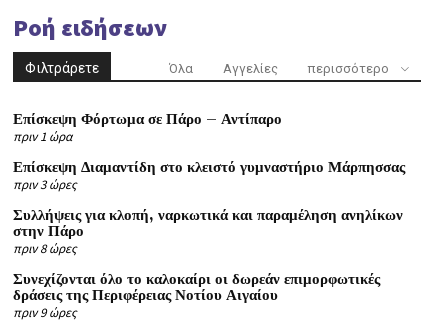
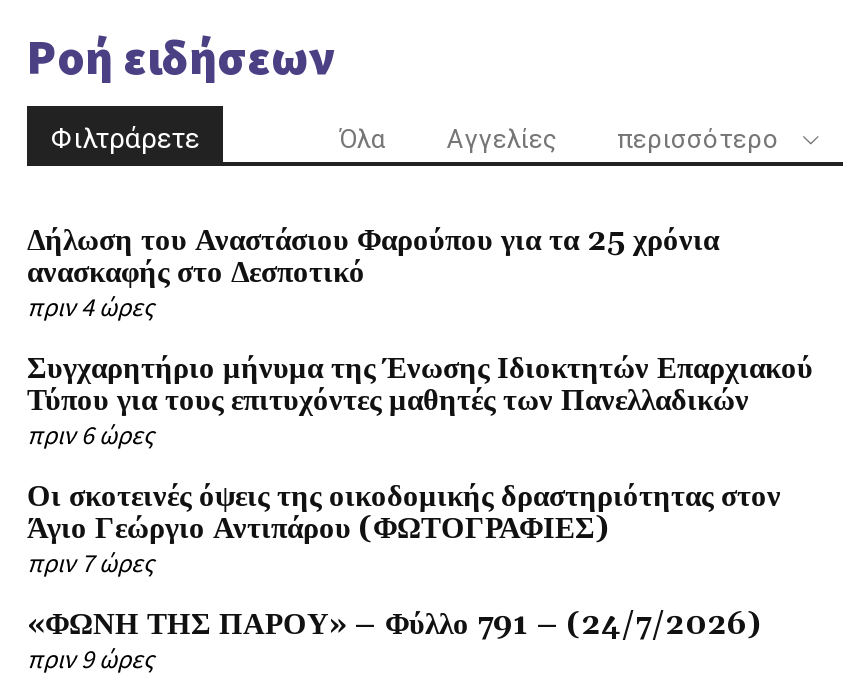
- Επίσκεψη Φόρτωμα σε Πάρο – Αντίπαρο
- πριν 1 ώρα
+ Δήλωση του Αναστάσιου Φαρούπου για τα 25 χρόνια
+ ανασκαφής στο Δεσποτικό
+ πριν 4 ώρες

- Επίσκεψη Διαμαντίδη στο κλειστό γυμναστήριο Μάρπησσας
- πριν 3 ώρες
+ Συγχαρητήριο μήνυμα της Ένωσης Ιδιοκτητών Επαρχιακού
+ Τύπου για τους επιτυχόντες μαθητές των Πανελλαδικών
+ πριν 6 ώρες

- Συλλήψεις για κλοπή, ναρκωτικά και παραμέληση ανηλίκων
- στην Πάρο
- πριν 8 ώρες
+ Οι σκοτεινές όψεις της οικοδομικής δραστηριότητας στον
+ Άγιο Γεώργιο Αντιπάρου (ΦΩΤΟΓΡΑΦΙΕΣ)
+ πριν 7 ώρες

- Συνεχίζονται όλο το καλοκαίρι οι δωρεάν επιμορφωτικές
- δράσεις της Περιφέρειας Νοτίου Αιγαίου
+ «ΦΩΝΗ ΤΗΣ ΠΑΡΟΥ» – Φύλλο 791 – (24/7/2026)
